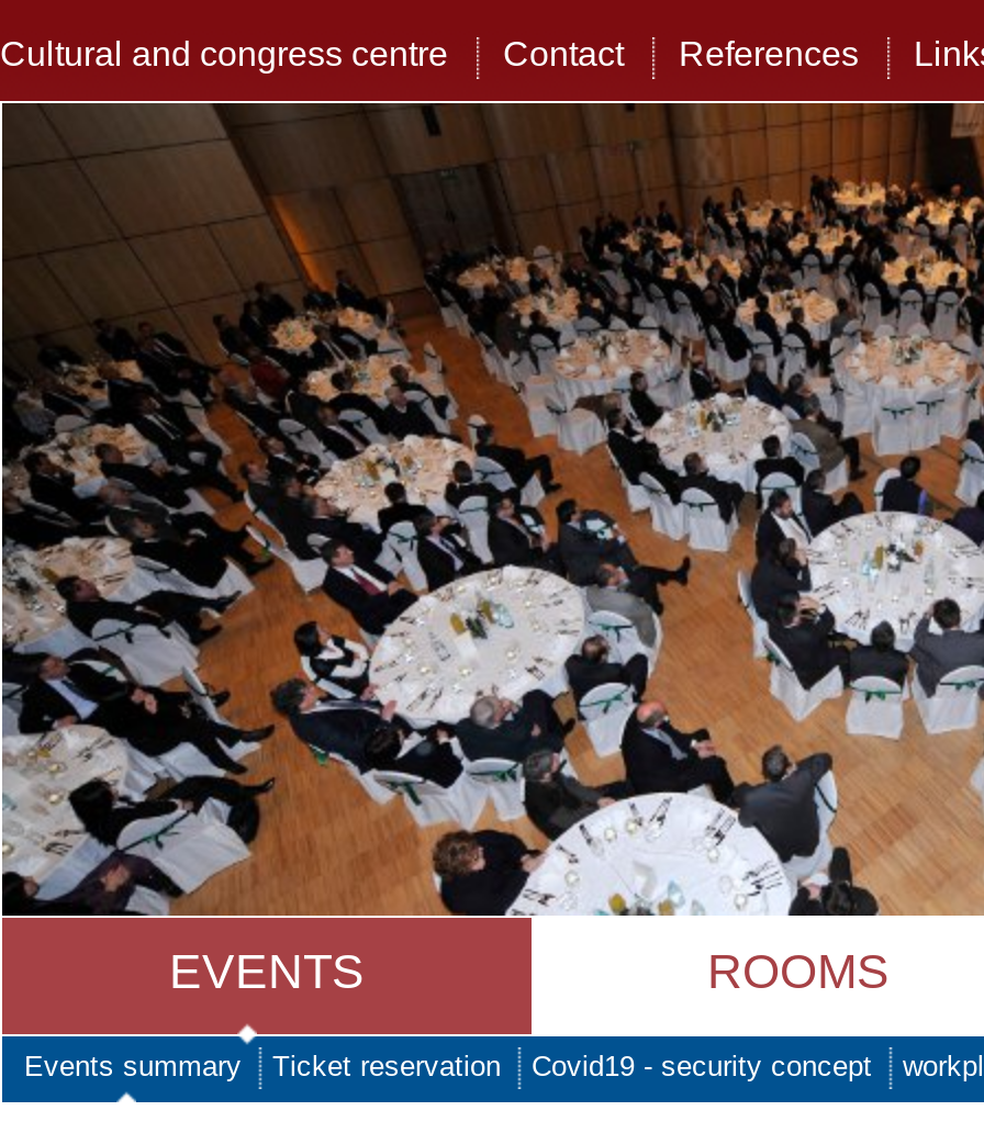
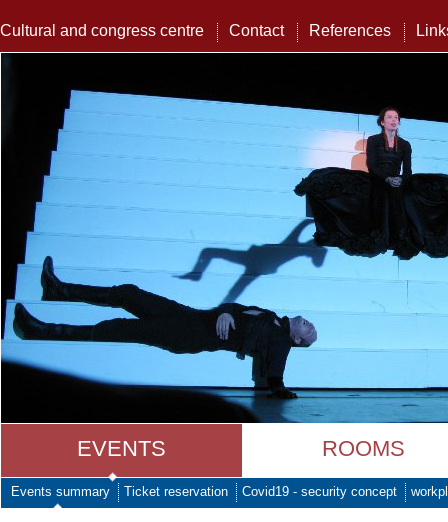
- [image]
+ [image]
